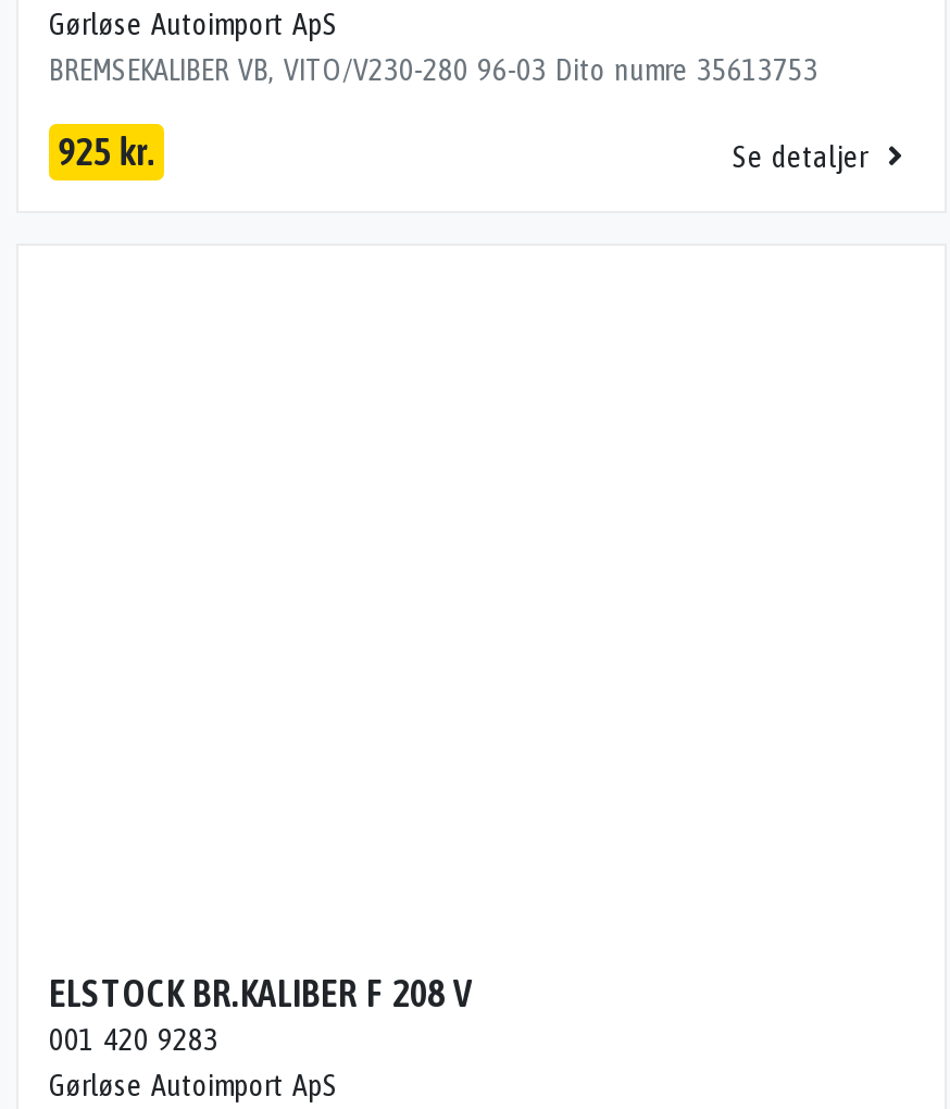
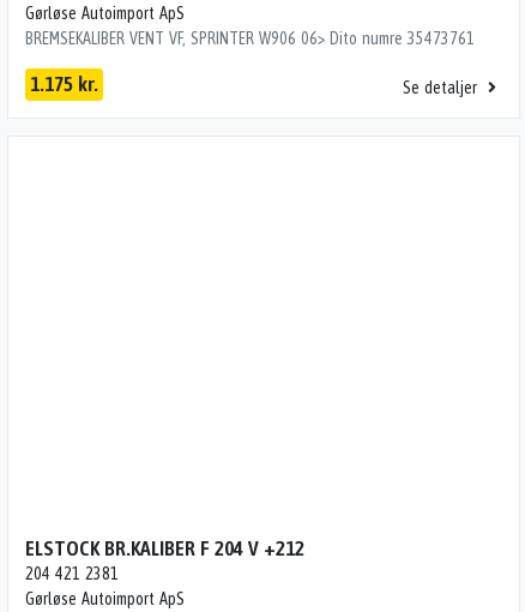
- BREMSEKALIBER VB, VITO/V230-280 96-03 Dito numre 35613753
+ BREMSEKALIBER VENT VF, SPRINTER W906 06> Dito numre 35473761

- 925 kr.
+ 1.175 kr.

- ELSTOCK BR.KALIBER F 208 V
- 001 420 9283
+ ELSTOCK BR.KALIBER F 204 V +212
+ 204 421 2381
